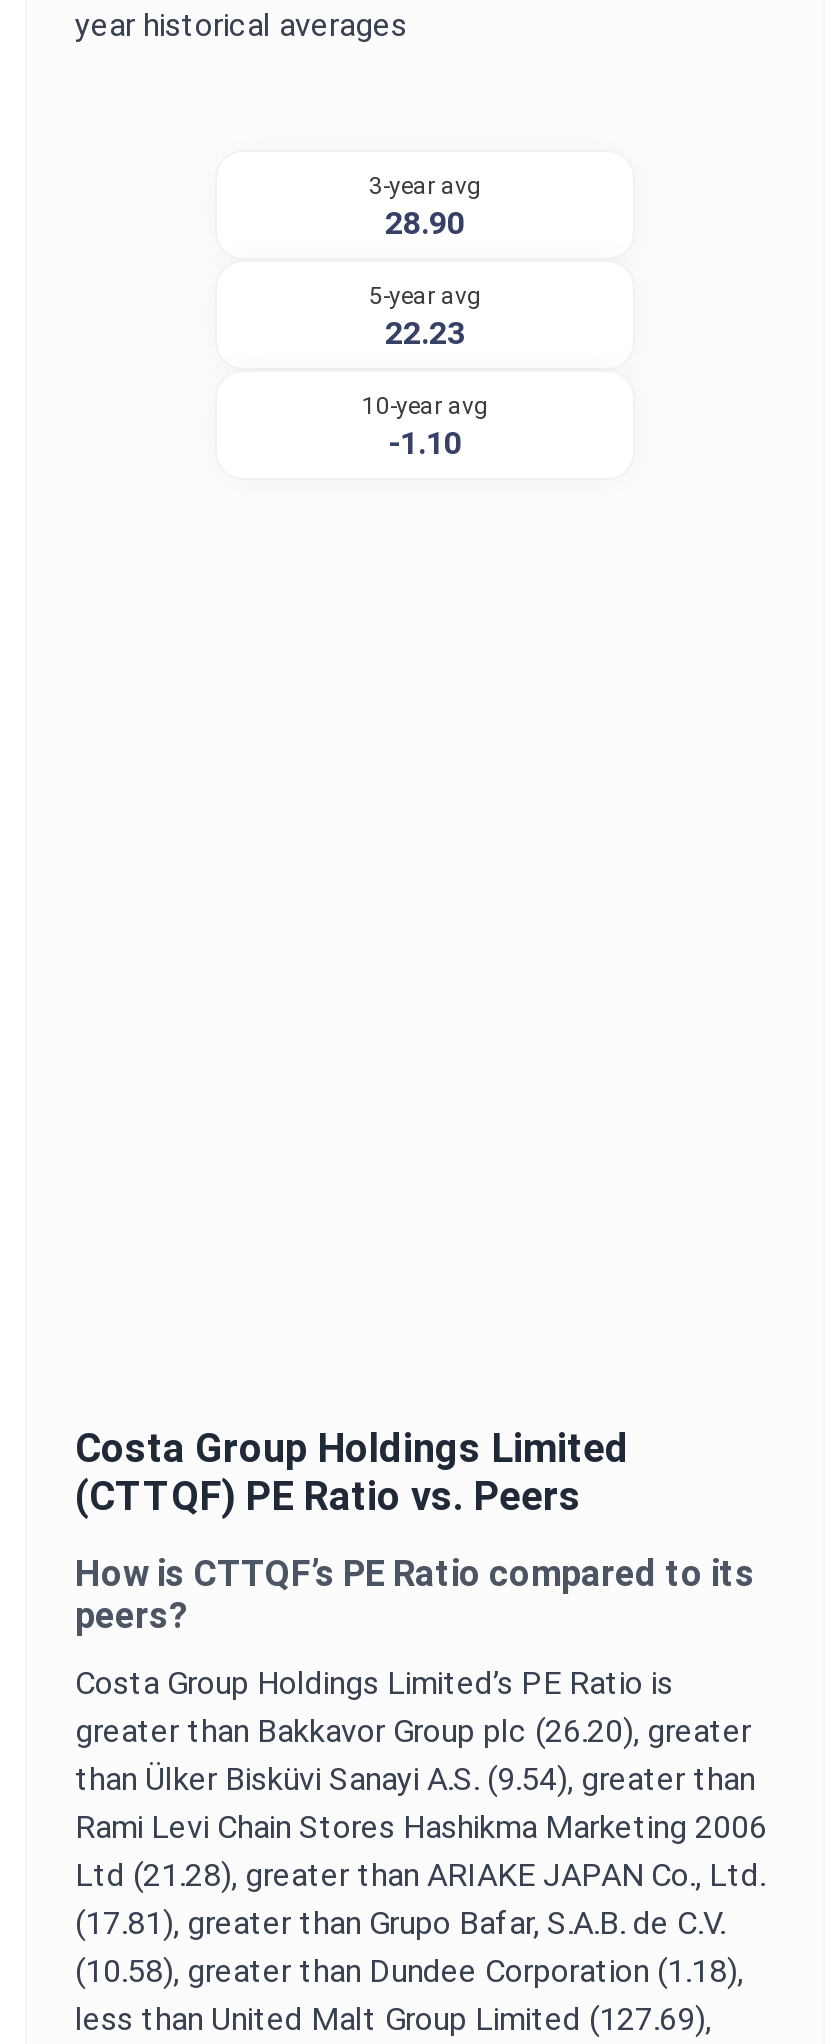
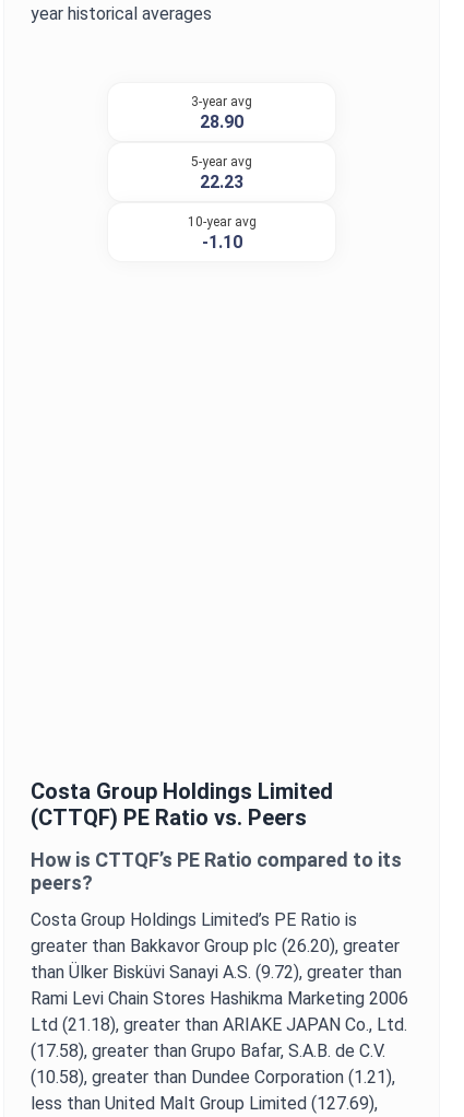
- than Ülker Bisküvi Sanayi A.S. (9.54), greater than
+ than Ülker Bisküvi Sanayi A.S. (9.72), greater than

- Ltd (21.28), greater than ARIAKE JAPAN Co., Ltd.
+ Ltd (21.18), greater than ARIAKE JAPAN Co., Ltd.

- (17.81), greater than Grupo Bafar, S.A.B. de C.V.
+ (17.58), greater than Grupo Bafar, S.A.B. de C.V.

- (10.58), greater than Dundee Corporation (1.18),
+ (10.58), greater than Dundee Corporation (1.21),
